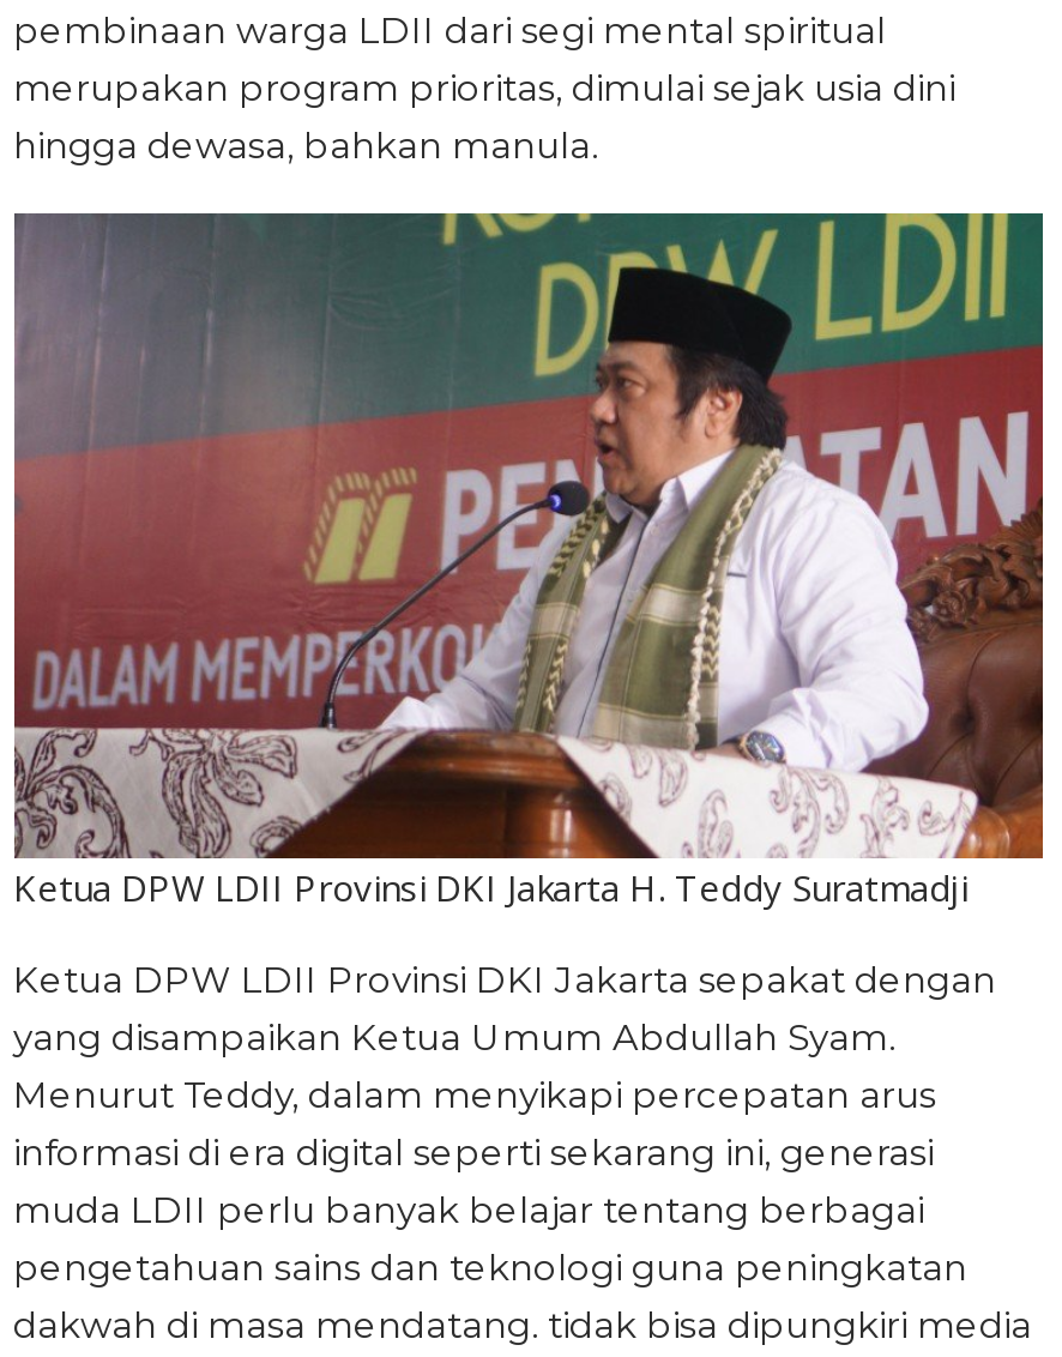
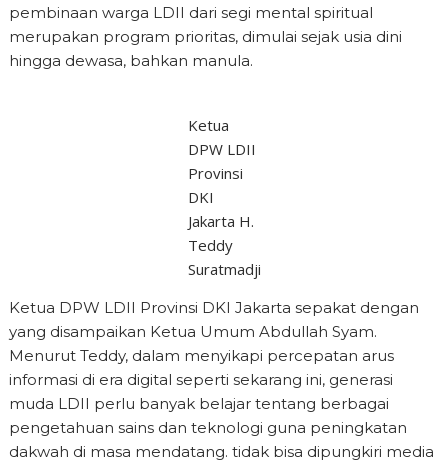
- [image]
